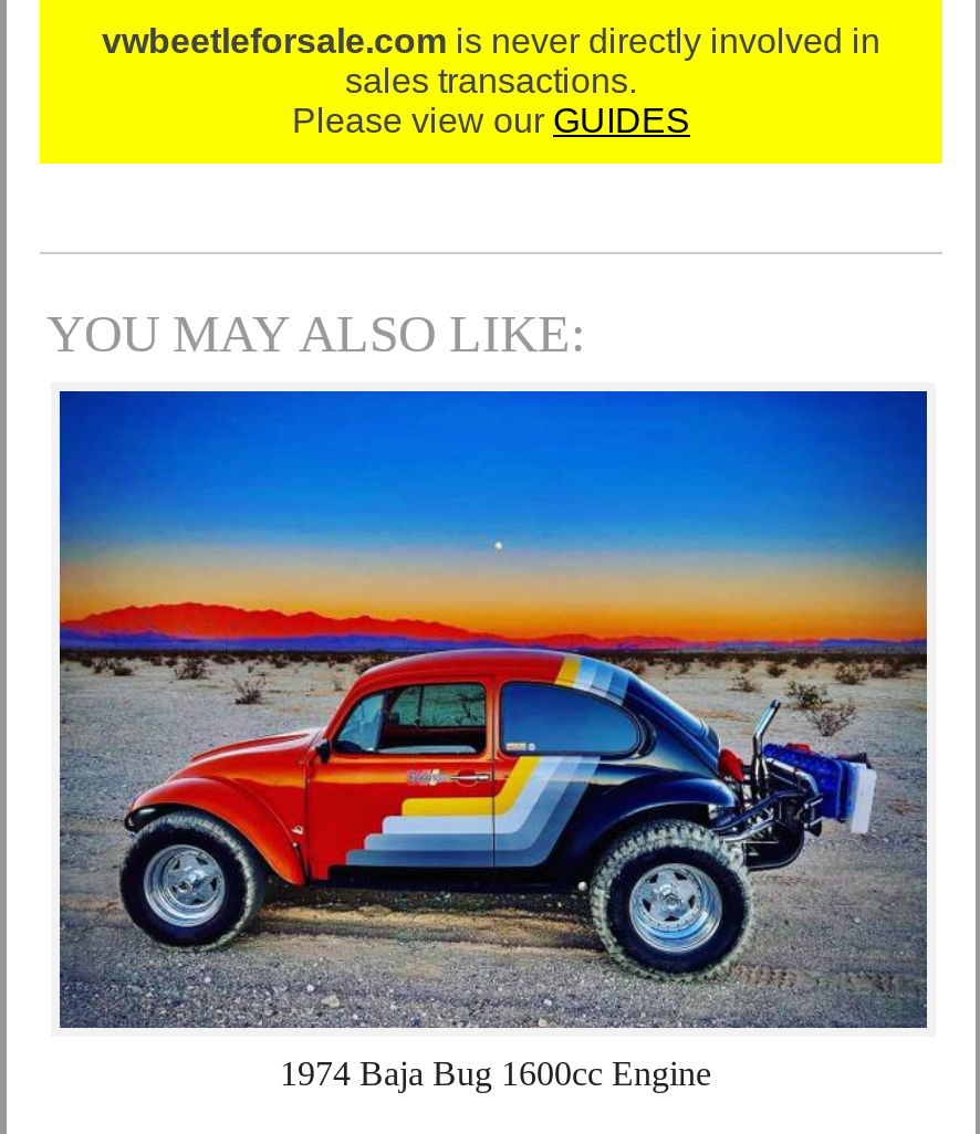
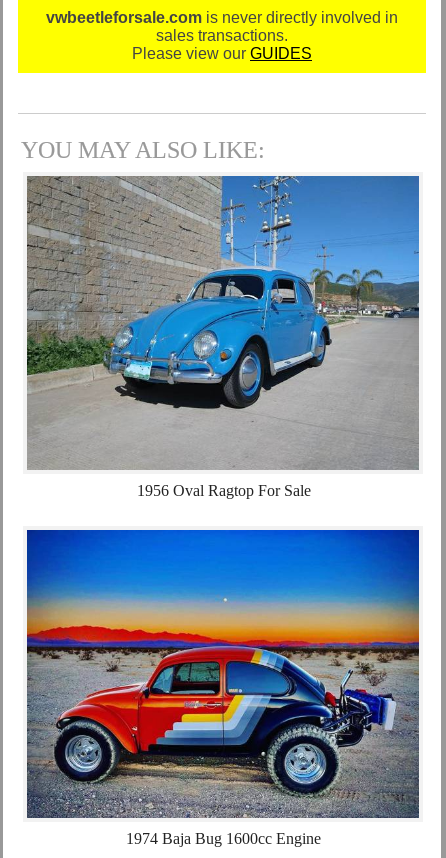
+ [image]
+ 1956 Oval Ragtop For Sale
